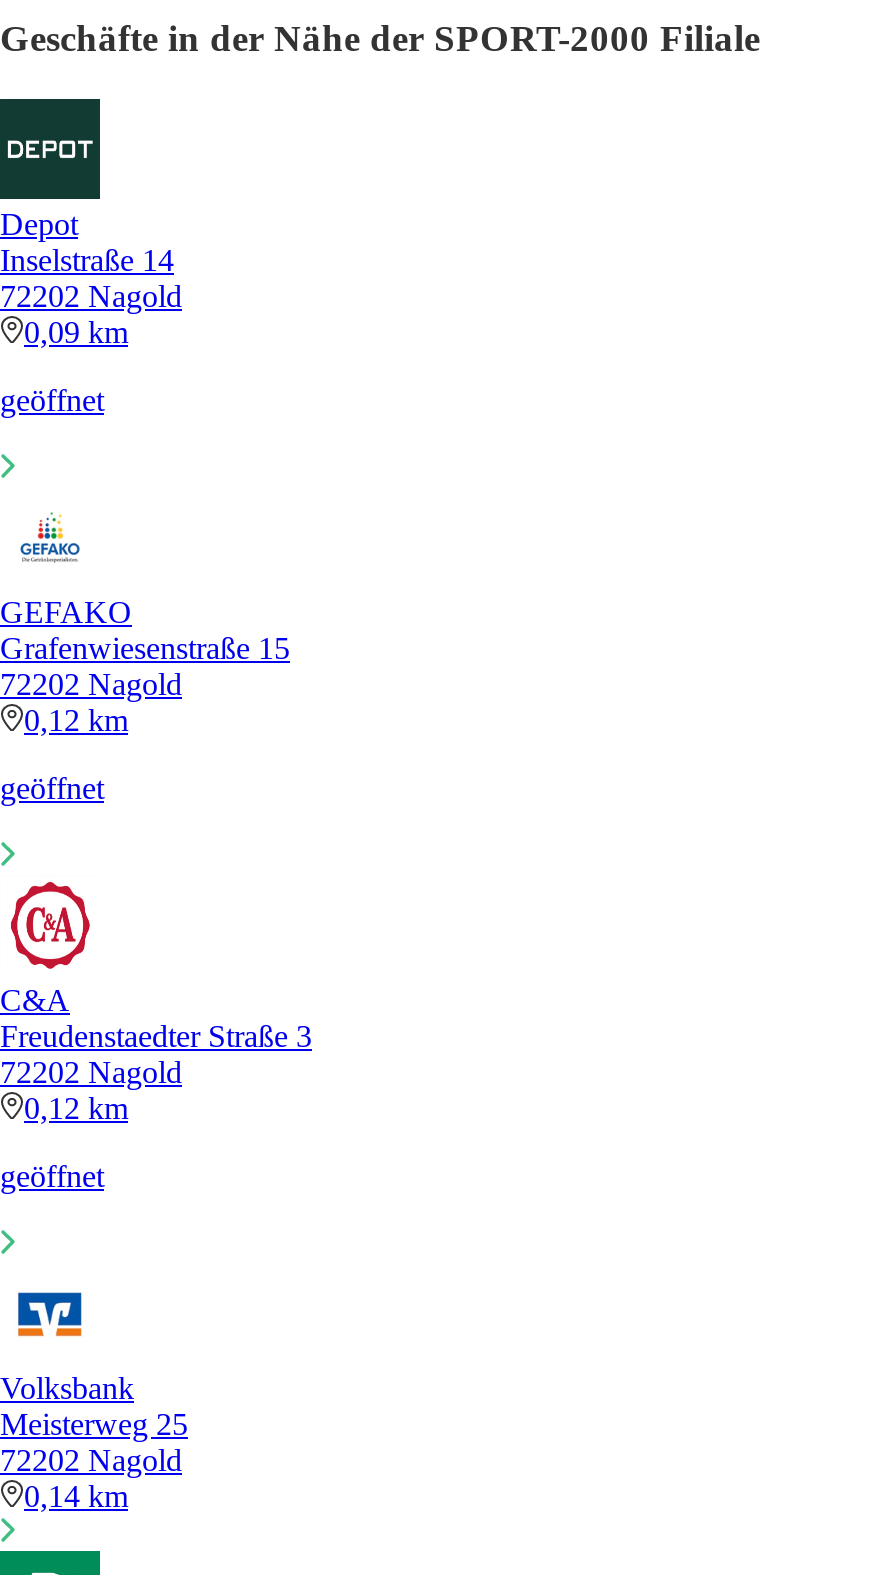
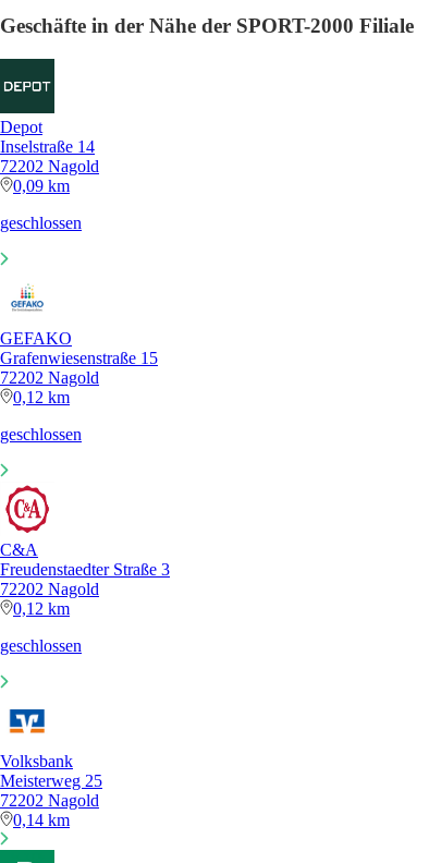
- geöffnet
+ geschlossen

- geöffnet
+ geschlossen

- geöffnet
+ geschlossen
